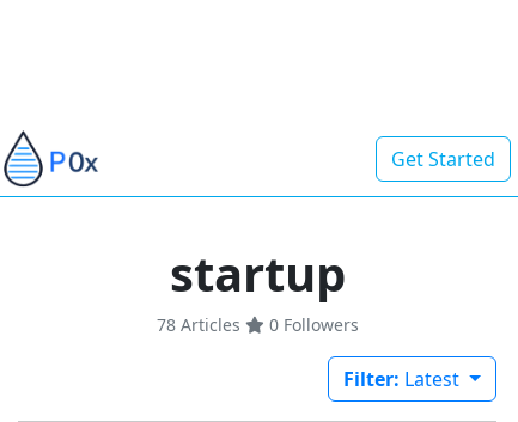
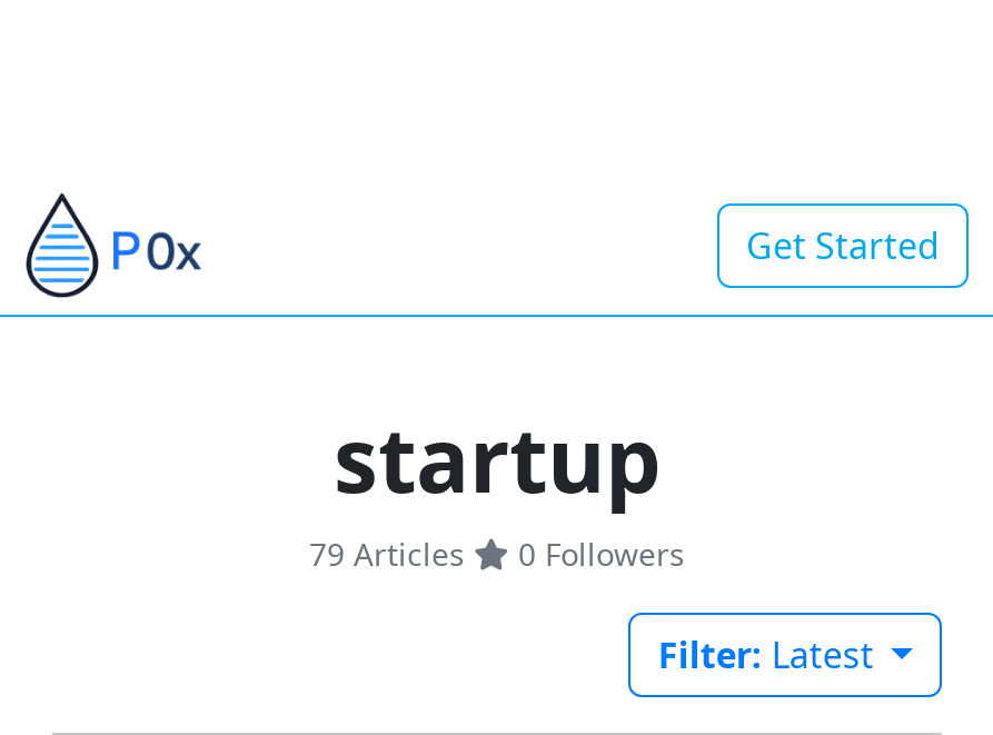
- 78 Articles 0 Followers
+ 79 Articles 0 Followers
